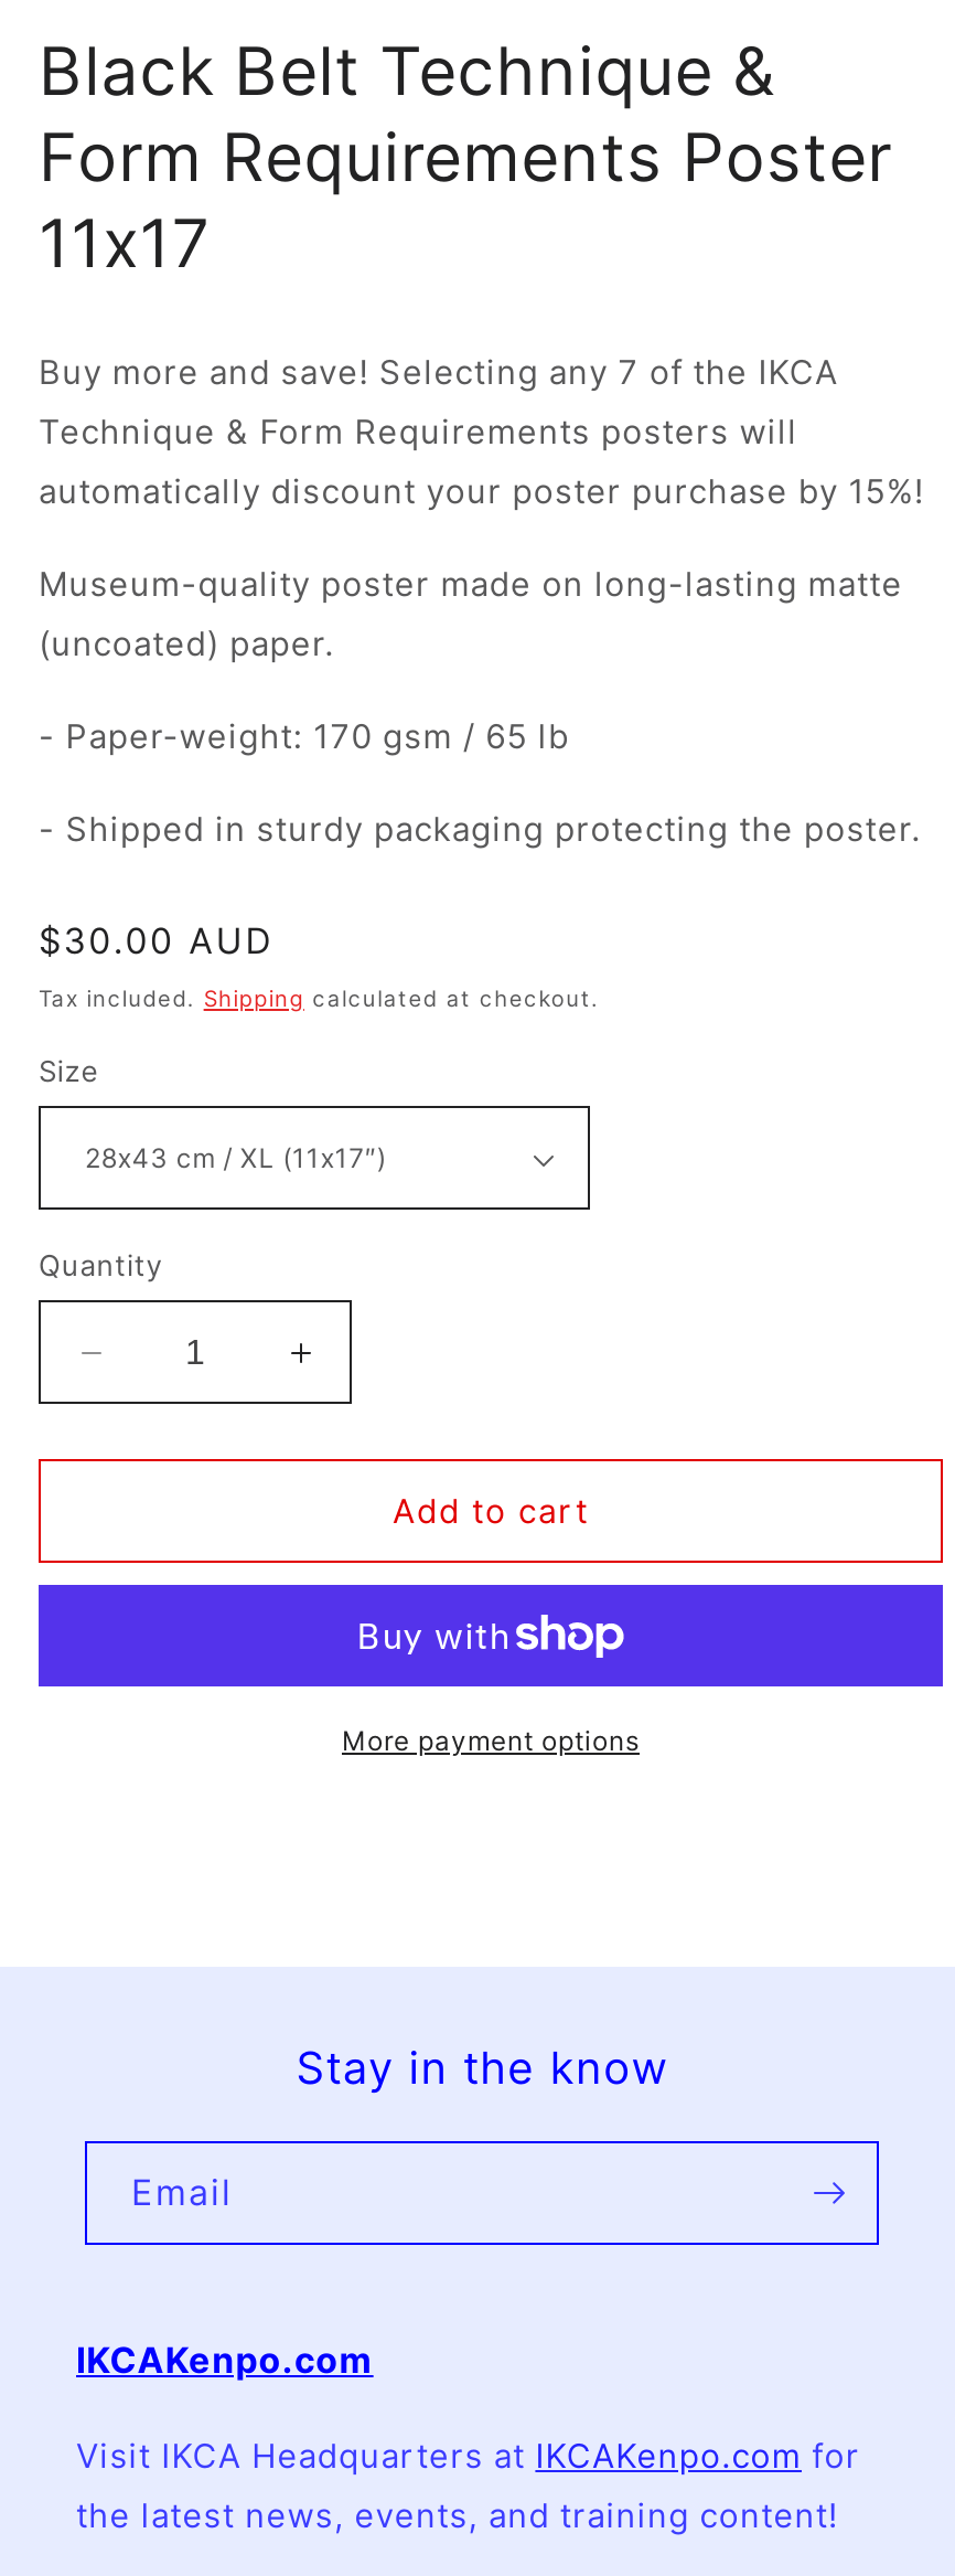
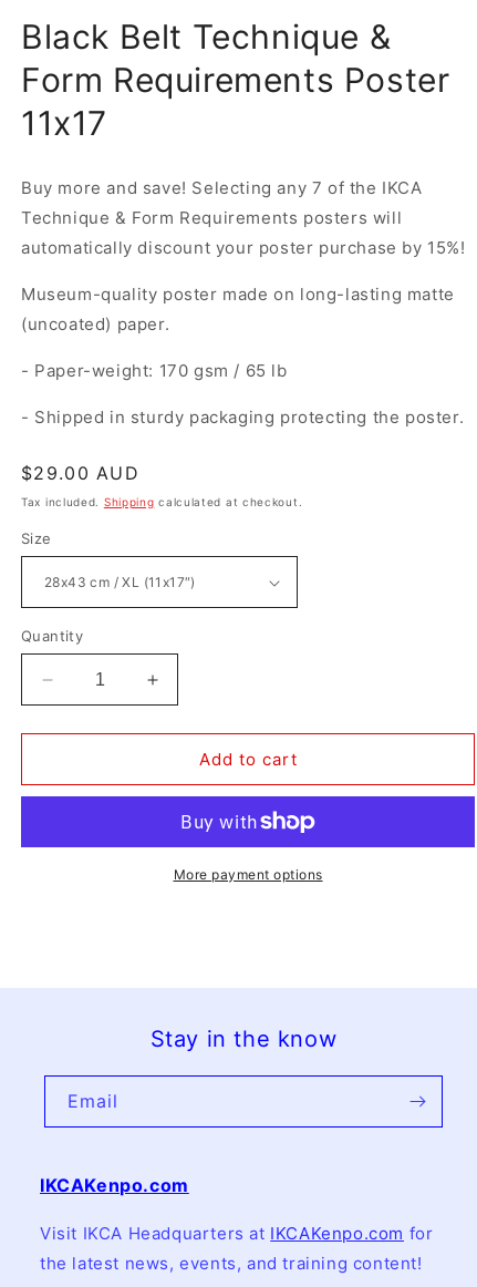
- $30.00 AUD
+ $29.00 AUD
